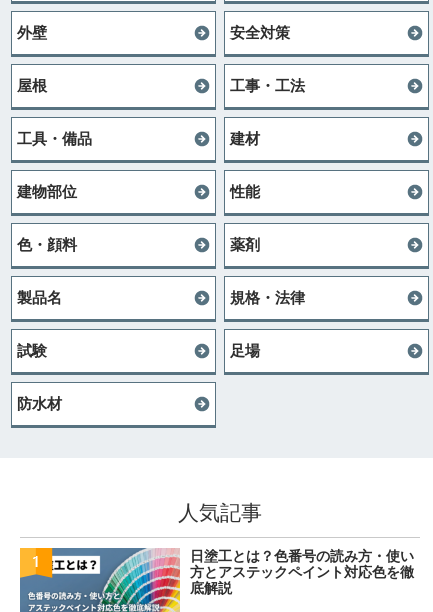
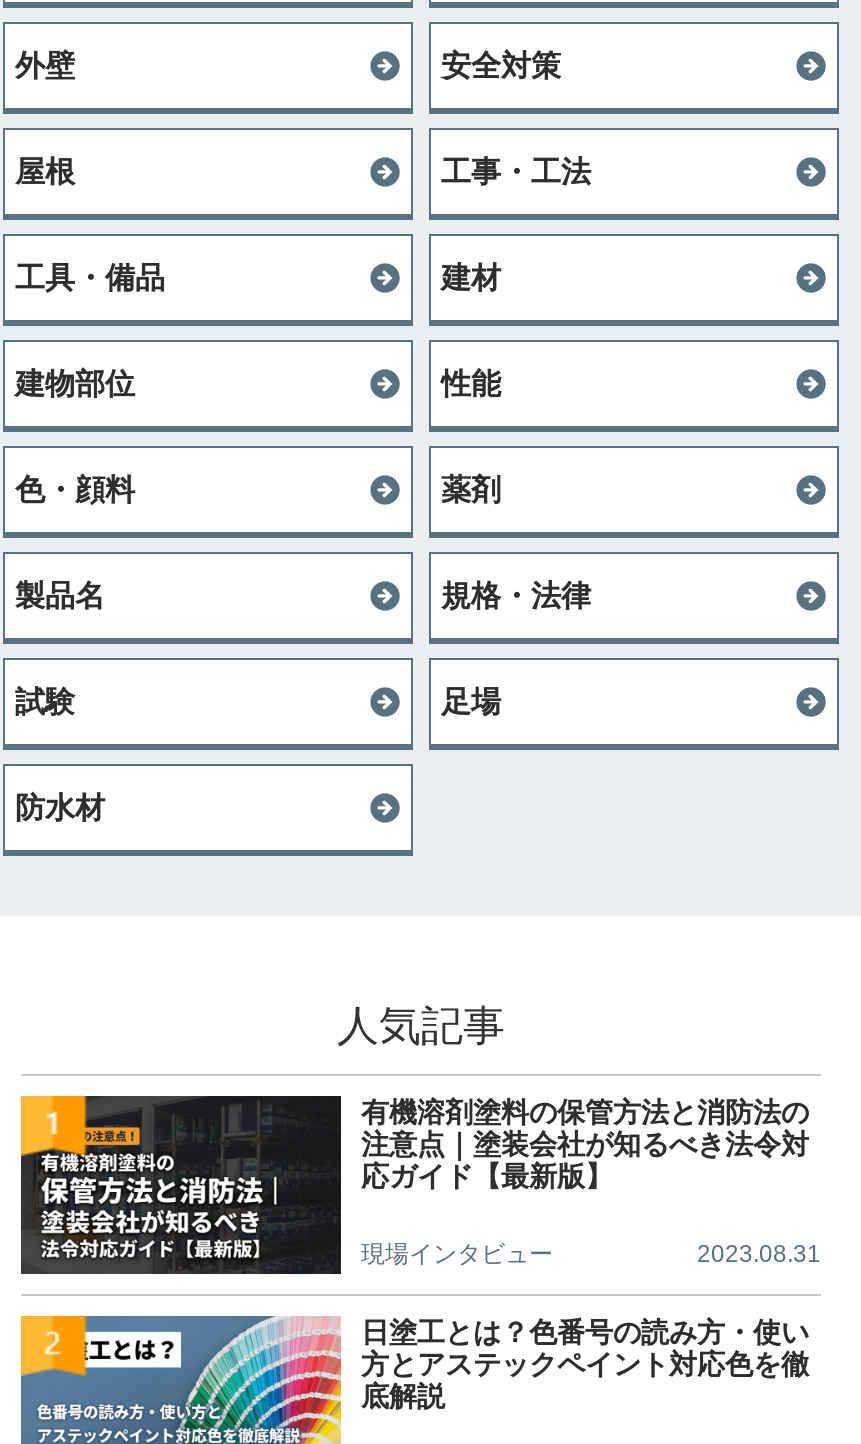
+ [image]
+ 現場インタビュー
+ 2023.08.31

+ 有機溶剤塗料の保管方法と消防法の
+ 注意点｜塗装会社が知るべき法令対
+ 応ガイド【最新版】
